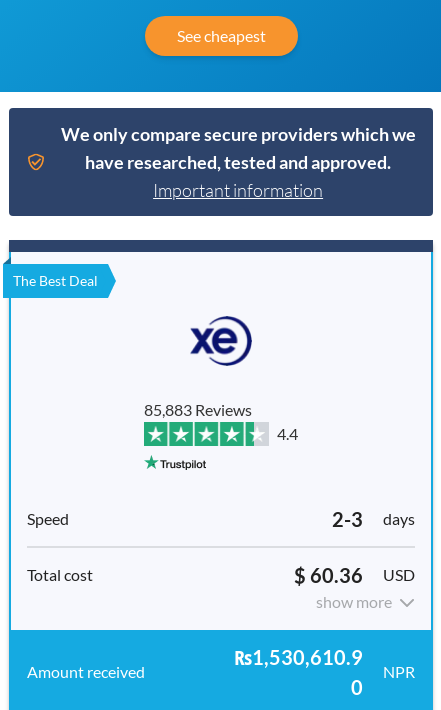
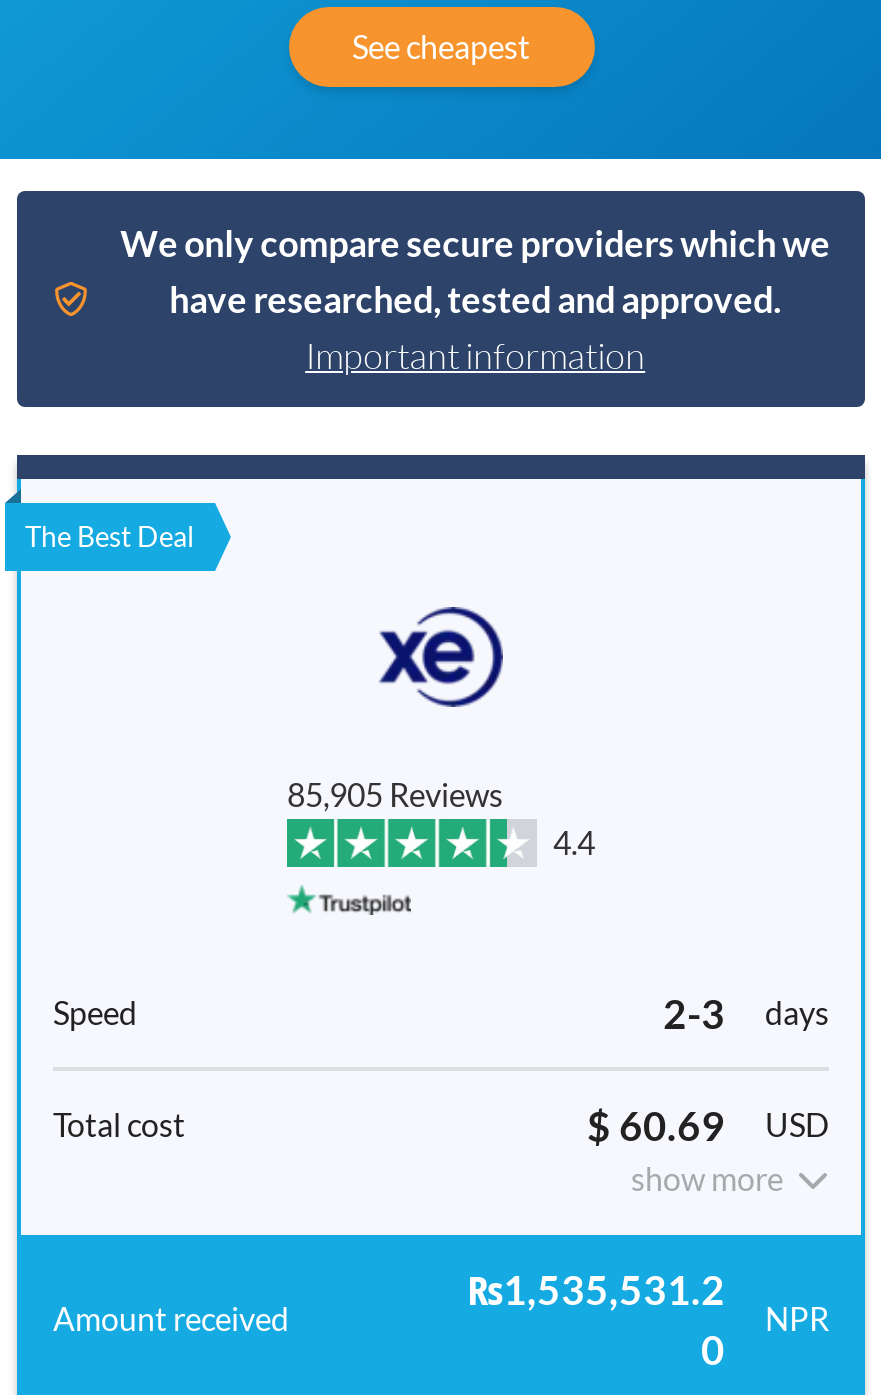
- 85,883 Reviews
+ 85,905 Reviews

- $ 60.36 USD
+ $ 60.69 USD

- ₨1,530,610.9
+ ₨1,535,531.2
